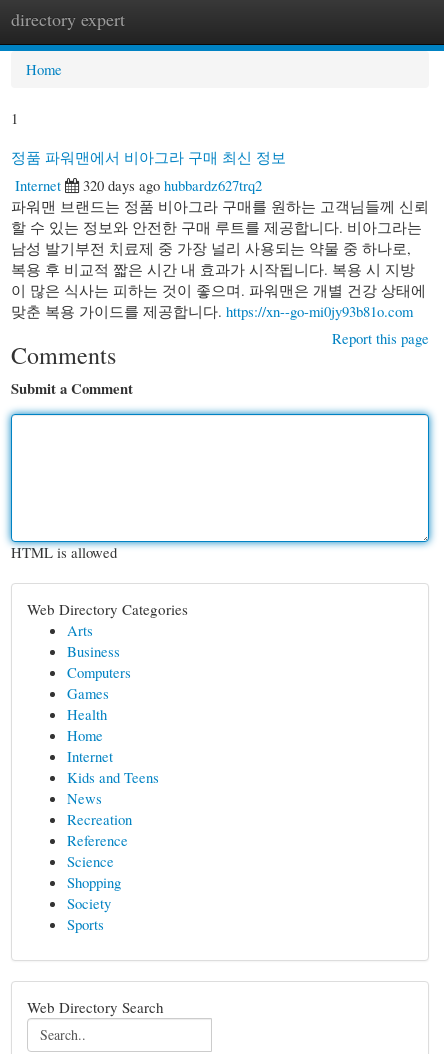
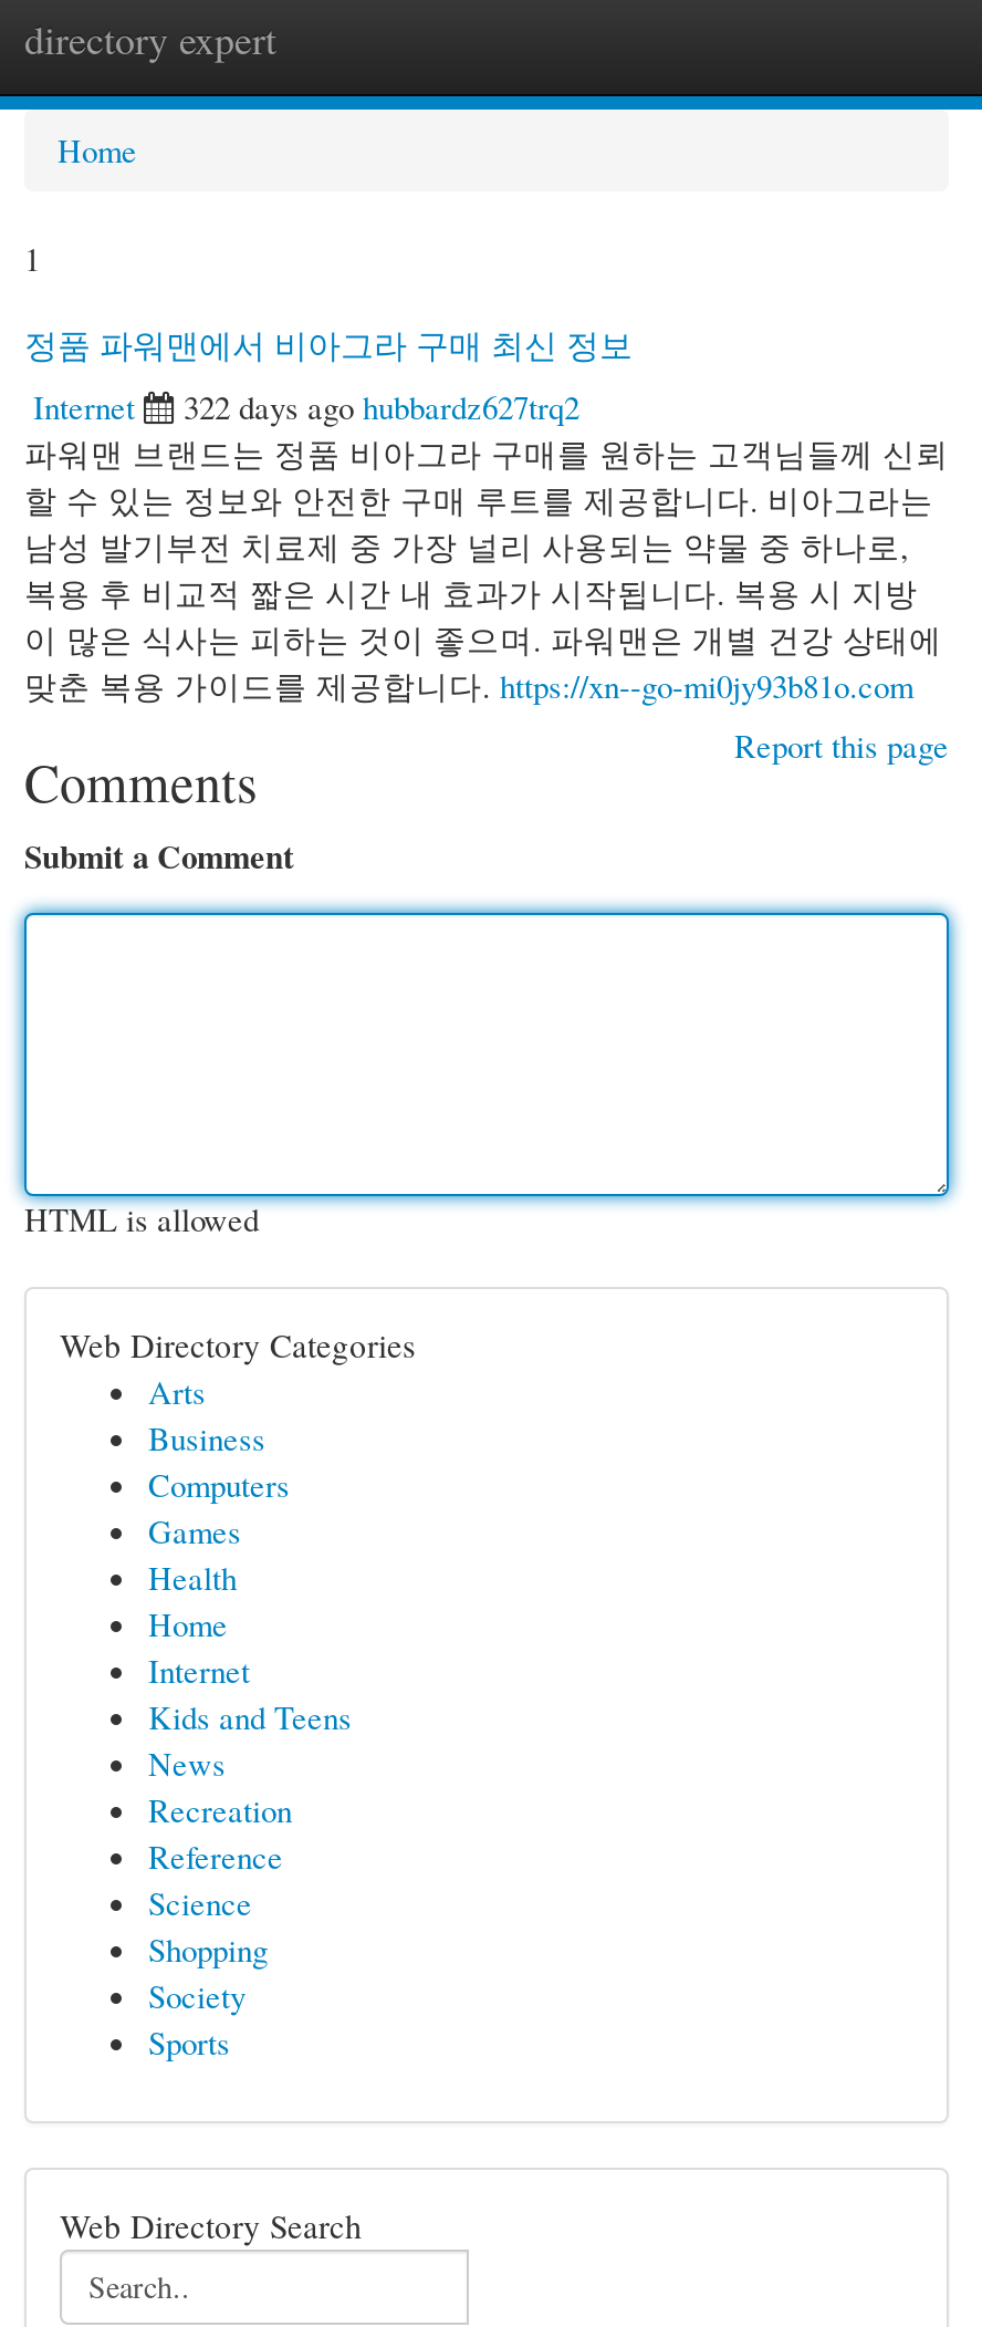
- 320 days ago hubbardz627trq2
+ 322 days ago hubbardz627trq2
